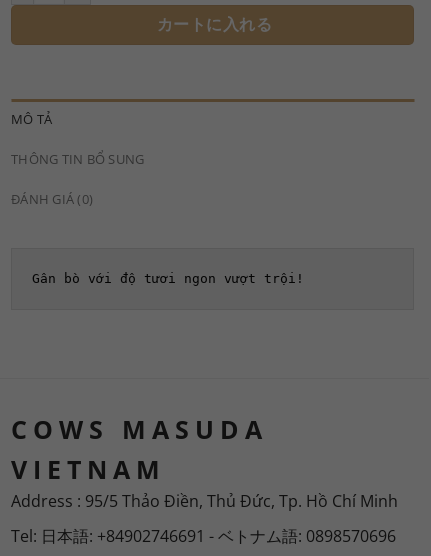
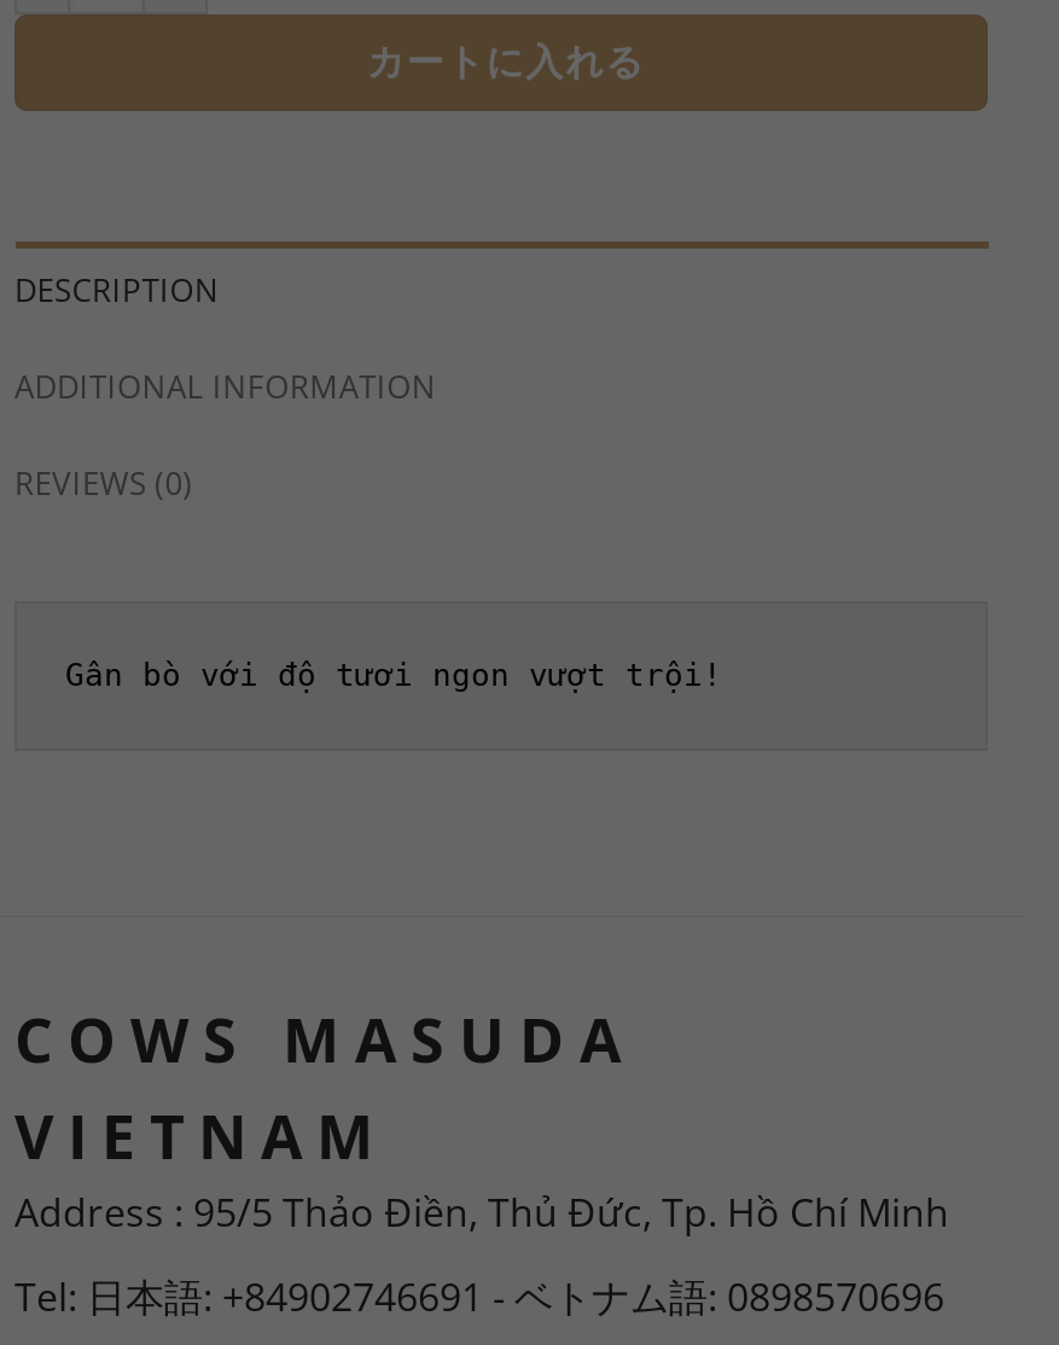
- MÔ TẢ
+ DESCRIPTION

- THÔNG TIN BỔ SUNG
+ ADDITIONAL INFORMATION

- ĐÁNH GIÁ (0)
+ REVIEWS (0)
